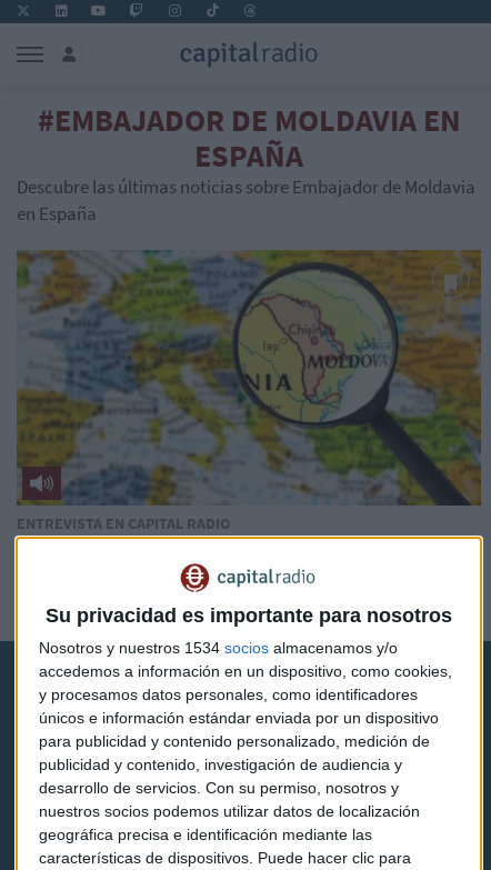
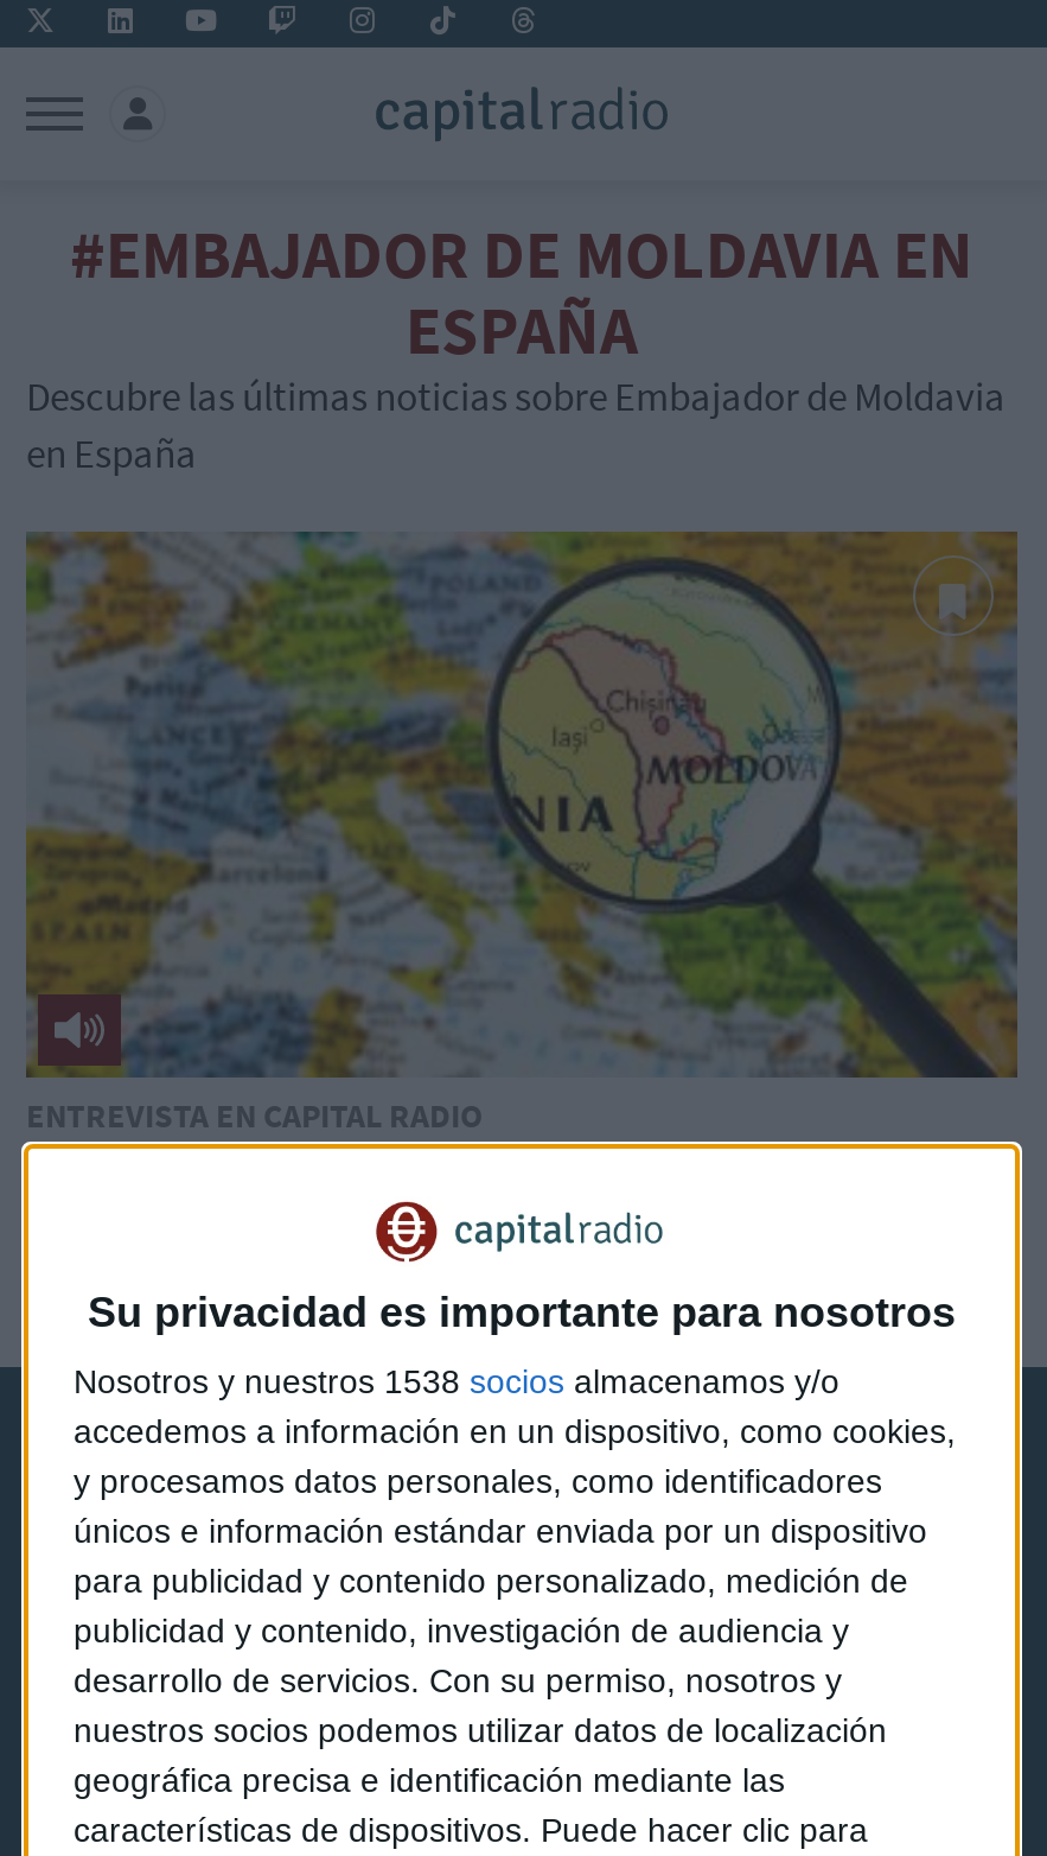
- Nosotros y nuestros 1534 socios almacenamos y/o
+ Nosotros y nuestros 1538 socios almacenamos y/o
